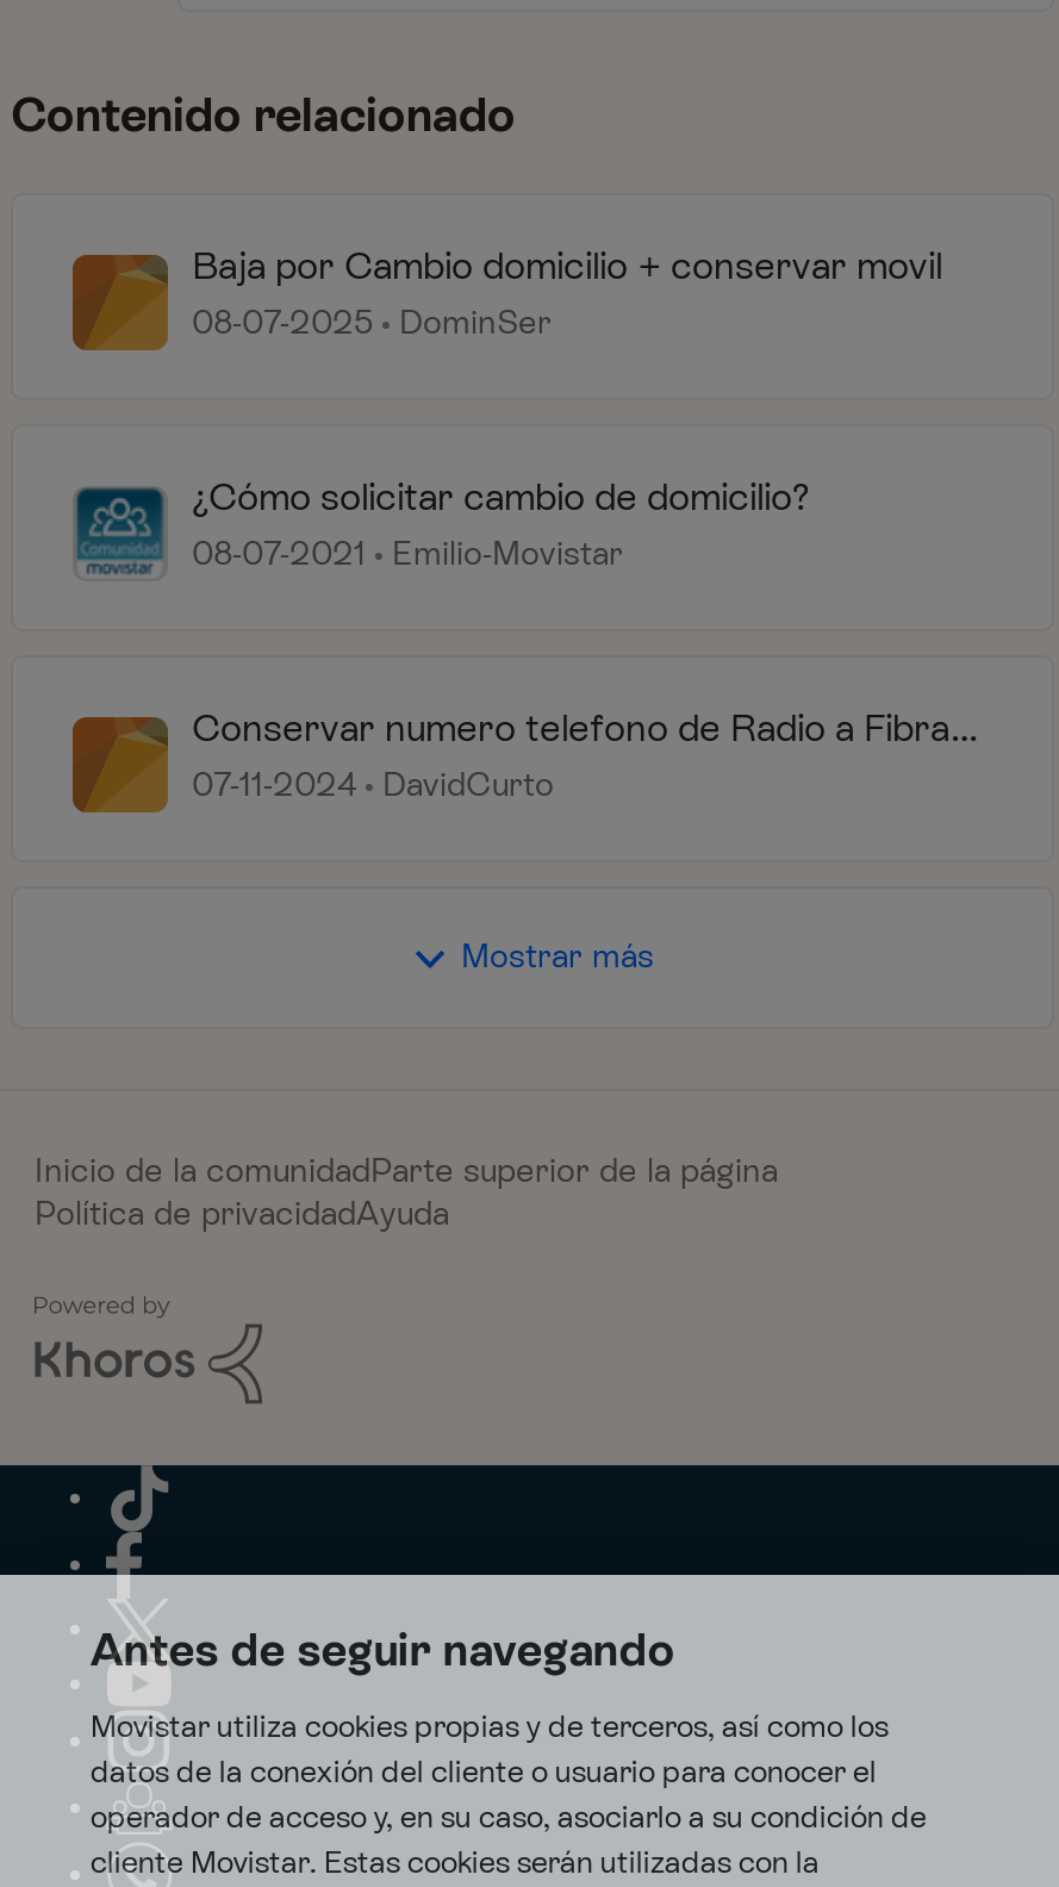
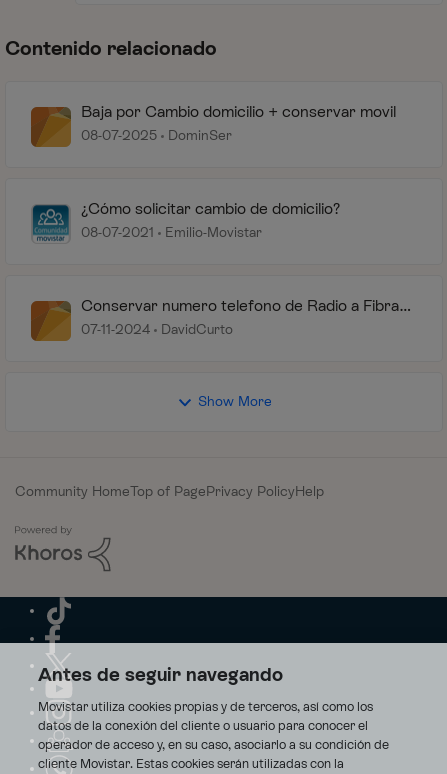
- Mostrar más
+ Show More

- Inicio de la comunidadParte superior de la página
- Política de privacidadAyuda
+ Community HomeTop of PagePrivacy PolicyHelp
